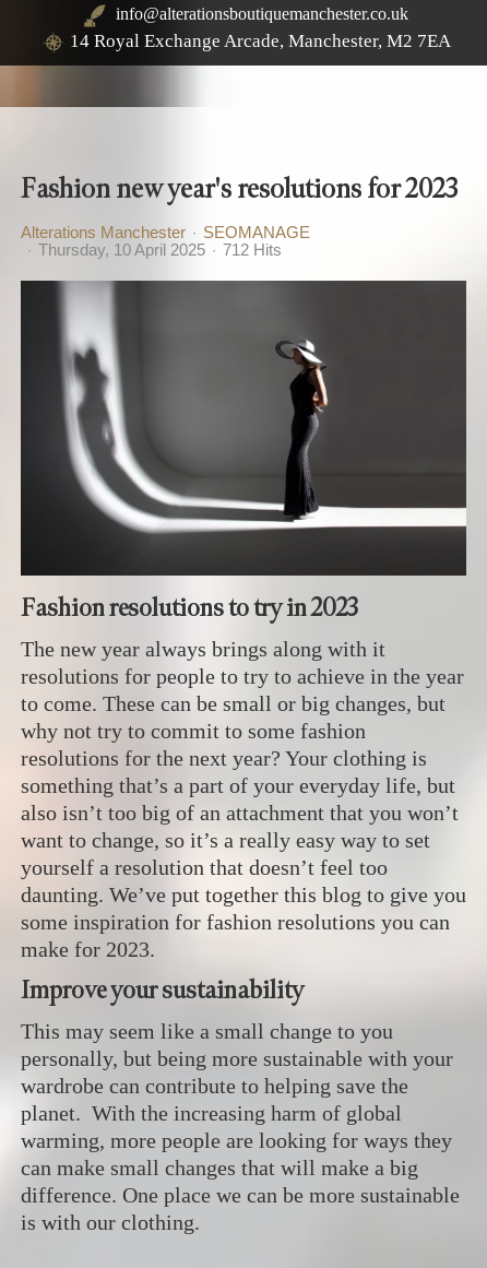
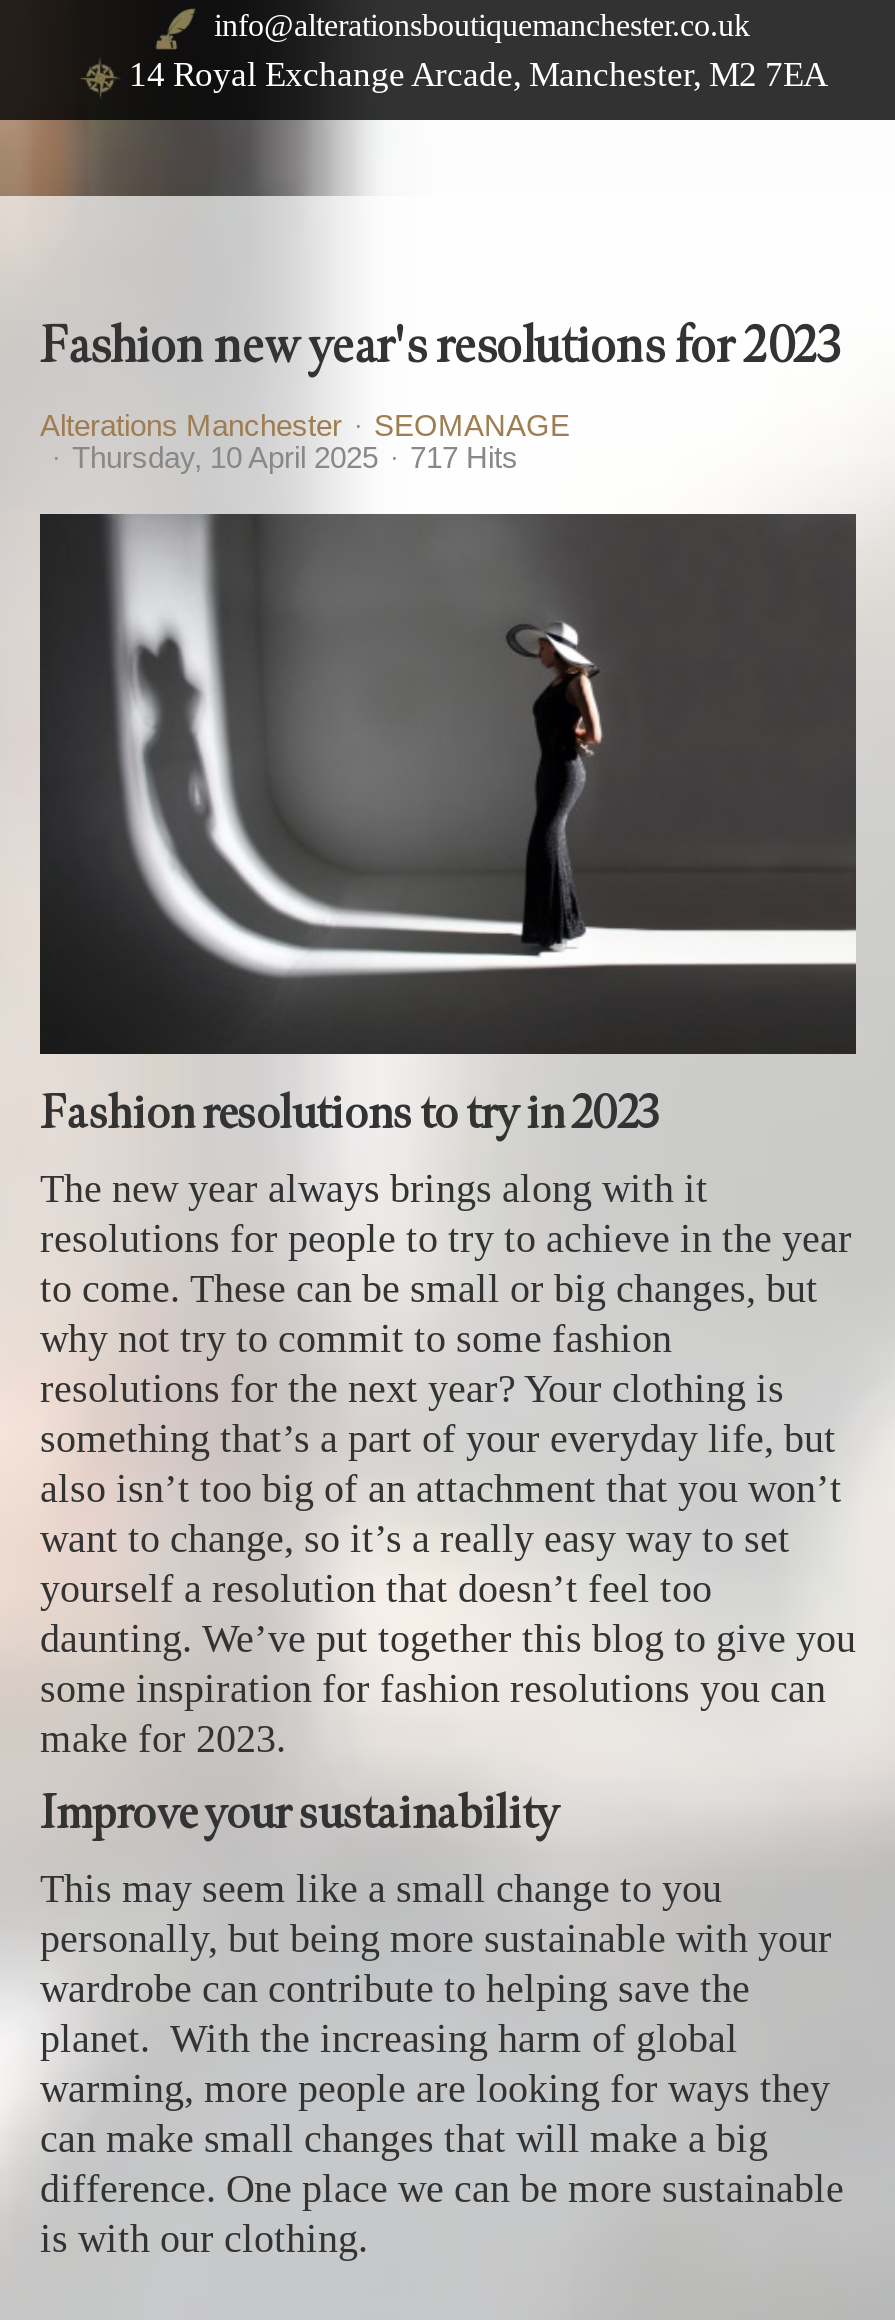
- Thursday, 10 April 2025 712 Hits
+ Thursday, 10 April 2025 717 Hits
